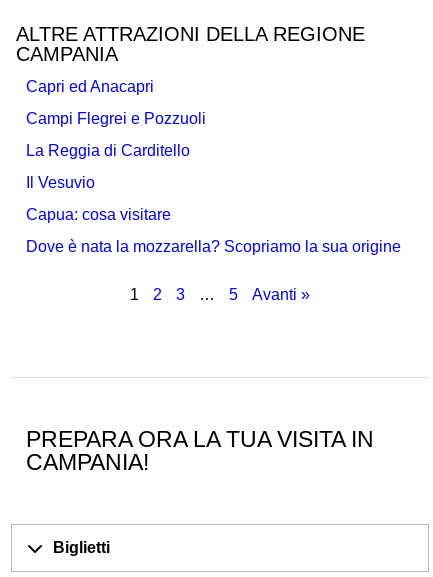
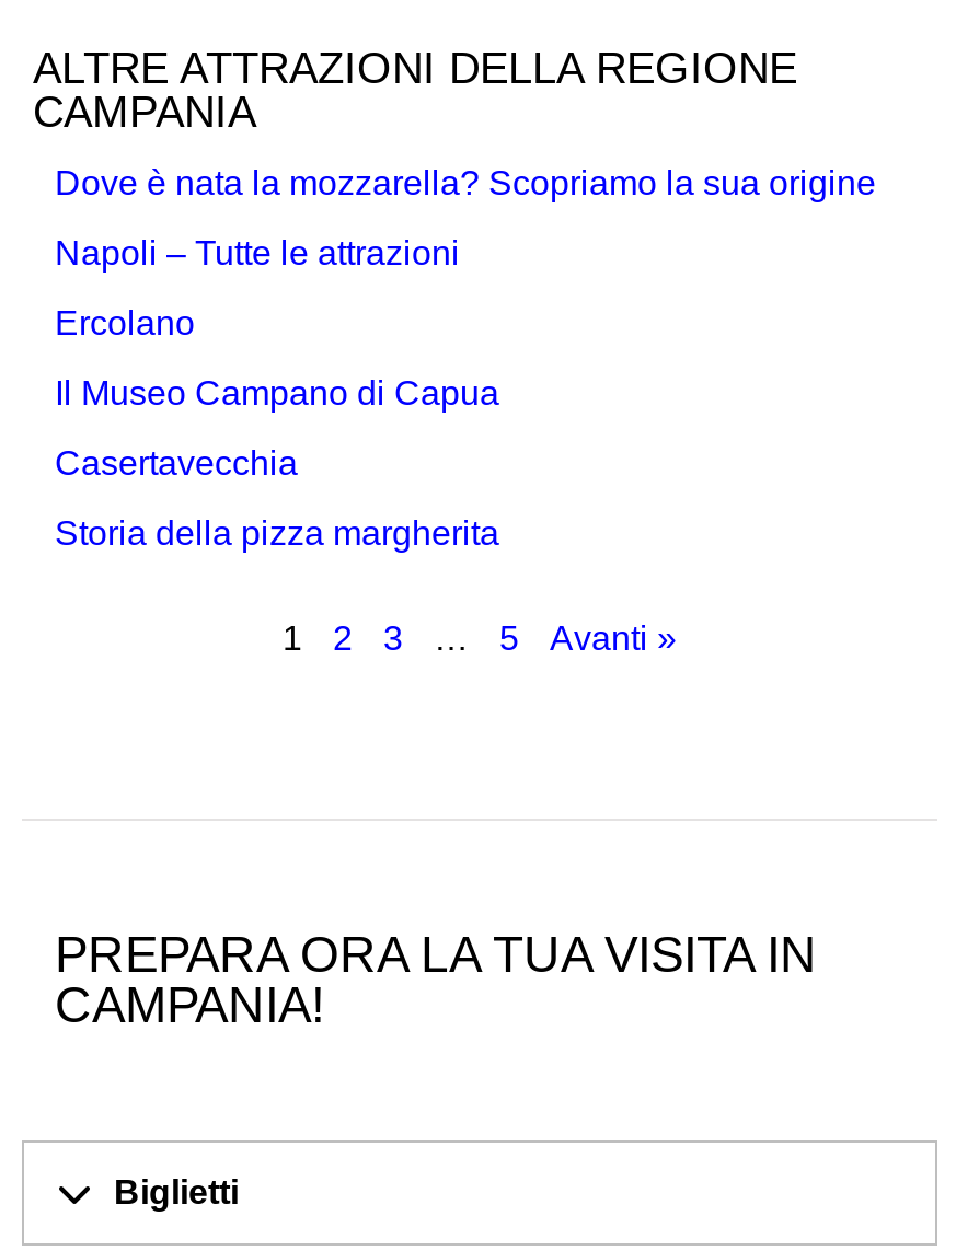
- Capri ed Anacapri
- Campi Flegrei e Pozzuoli
- La Reggia di Carditello
- Il Vesuvio
- Capua: cosa visitare

moved up: Dove è nata la mozzarella? Scopriamo la sua origine

+ Napoli – Tutte le attrazioni
+ Ercolano
+ Il Museo Campano di Capua
+ Casertavecchia
+ Storia della pizza margherita
